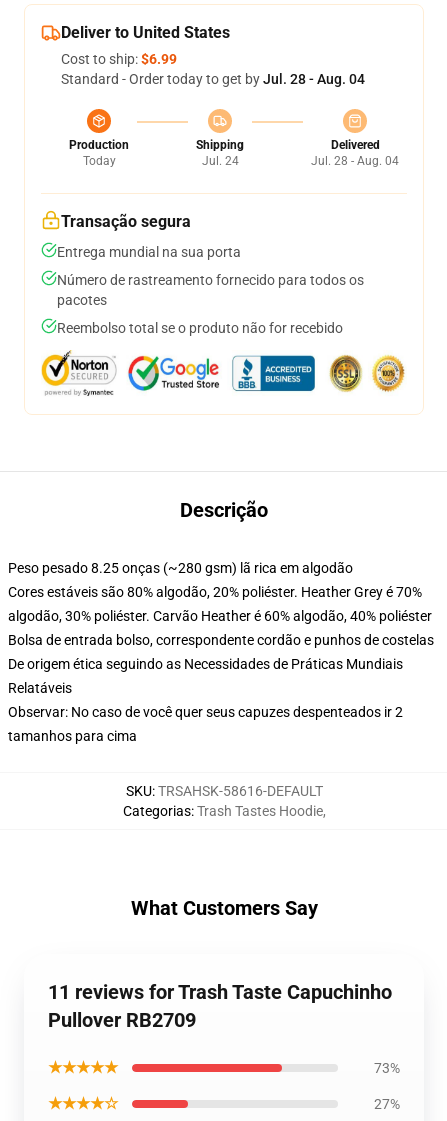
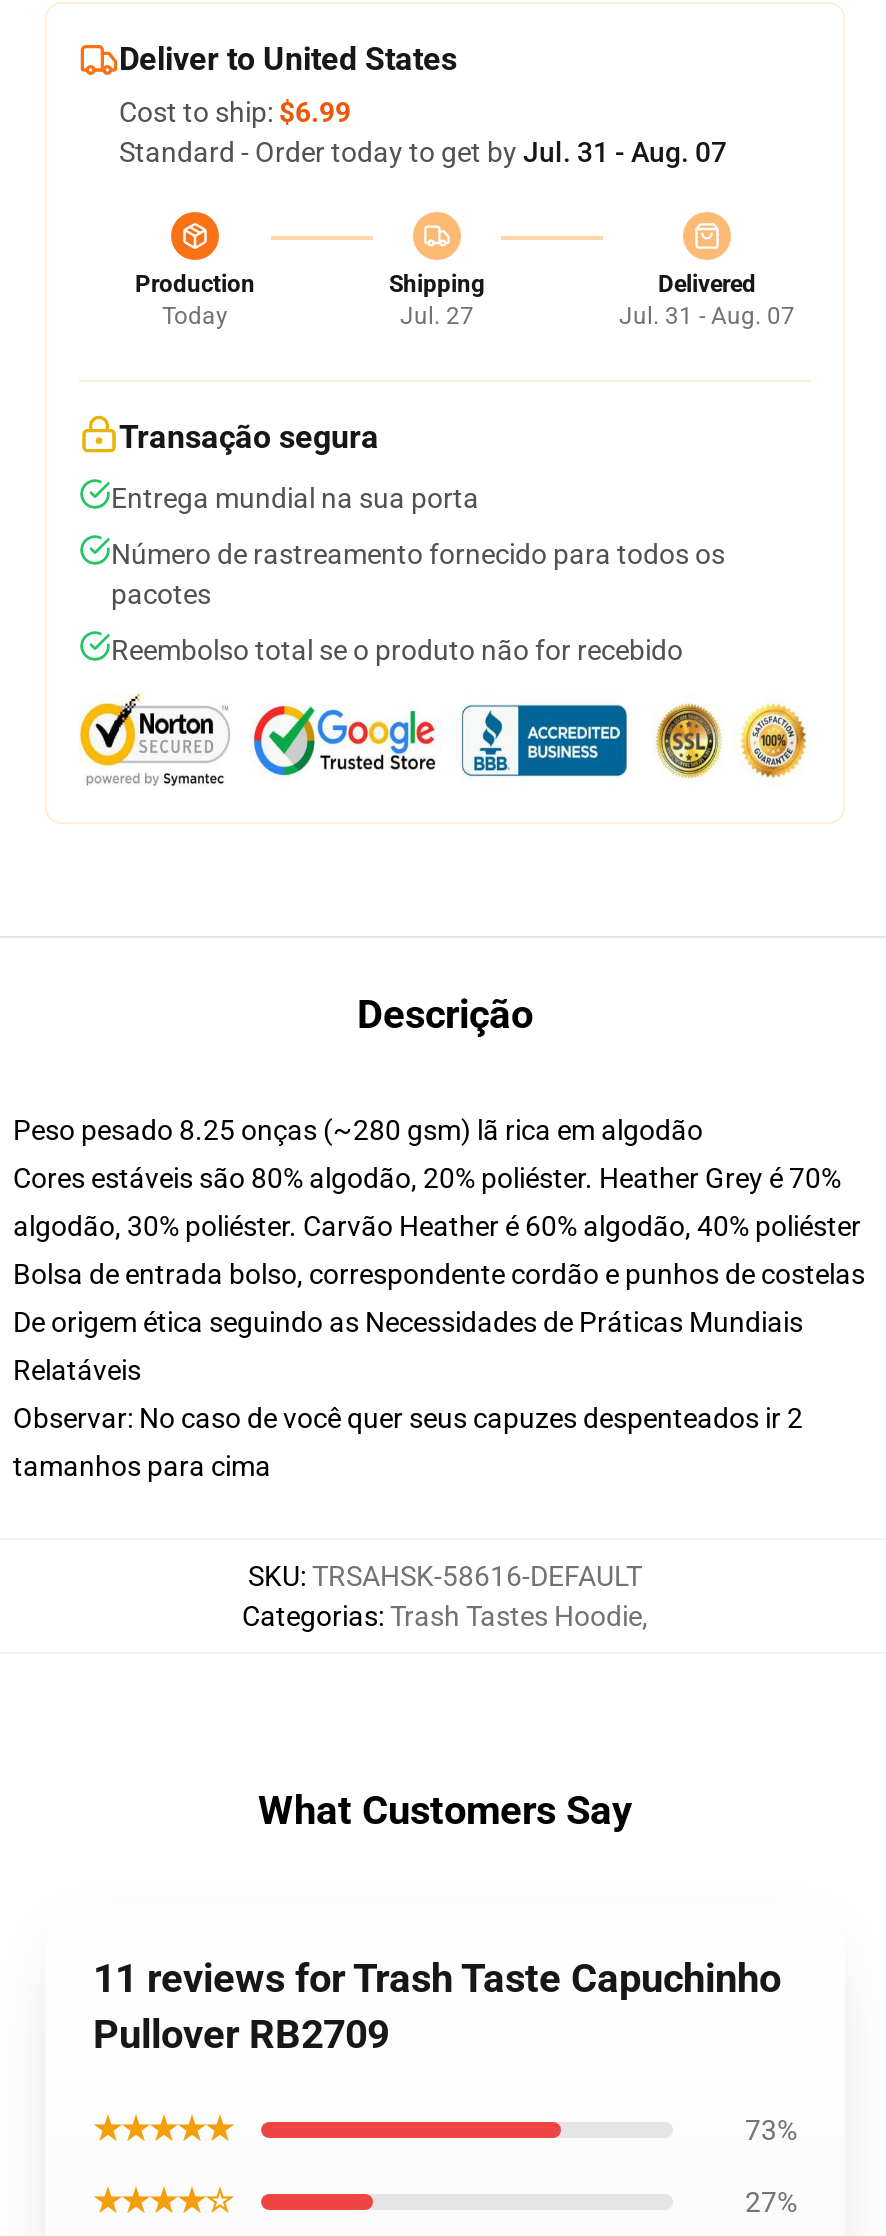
- Standard - Order today to get by Jul. 28 - Aug. 04
+ Standard - Order today to get by Jul. 31 - Aug. 07

- Jul. 24
+ Jul. 27

- Jul. 28 - Aug. 04
+ Jul. 31 - Aug. 07
